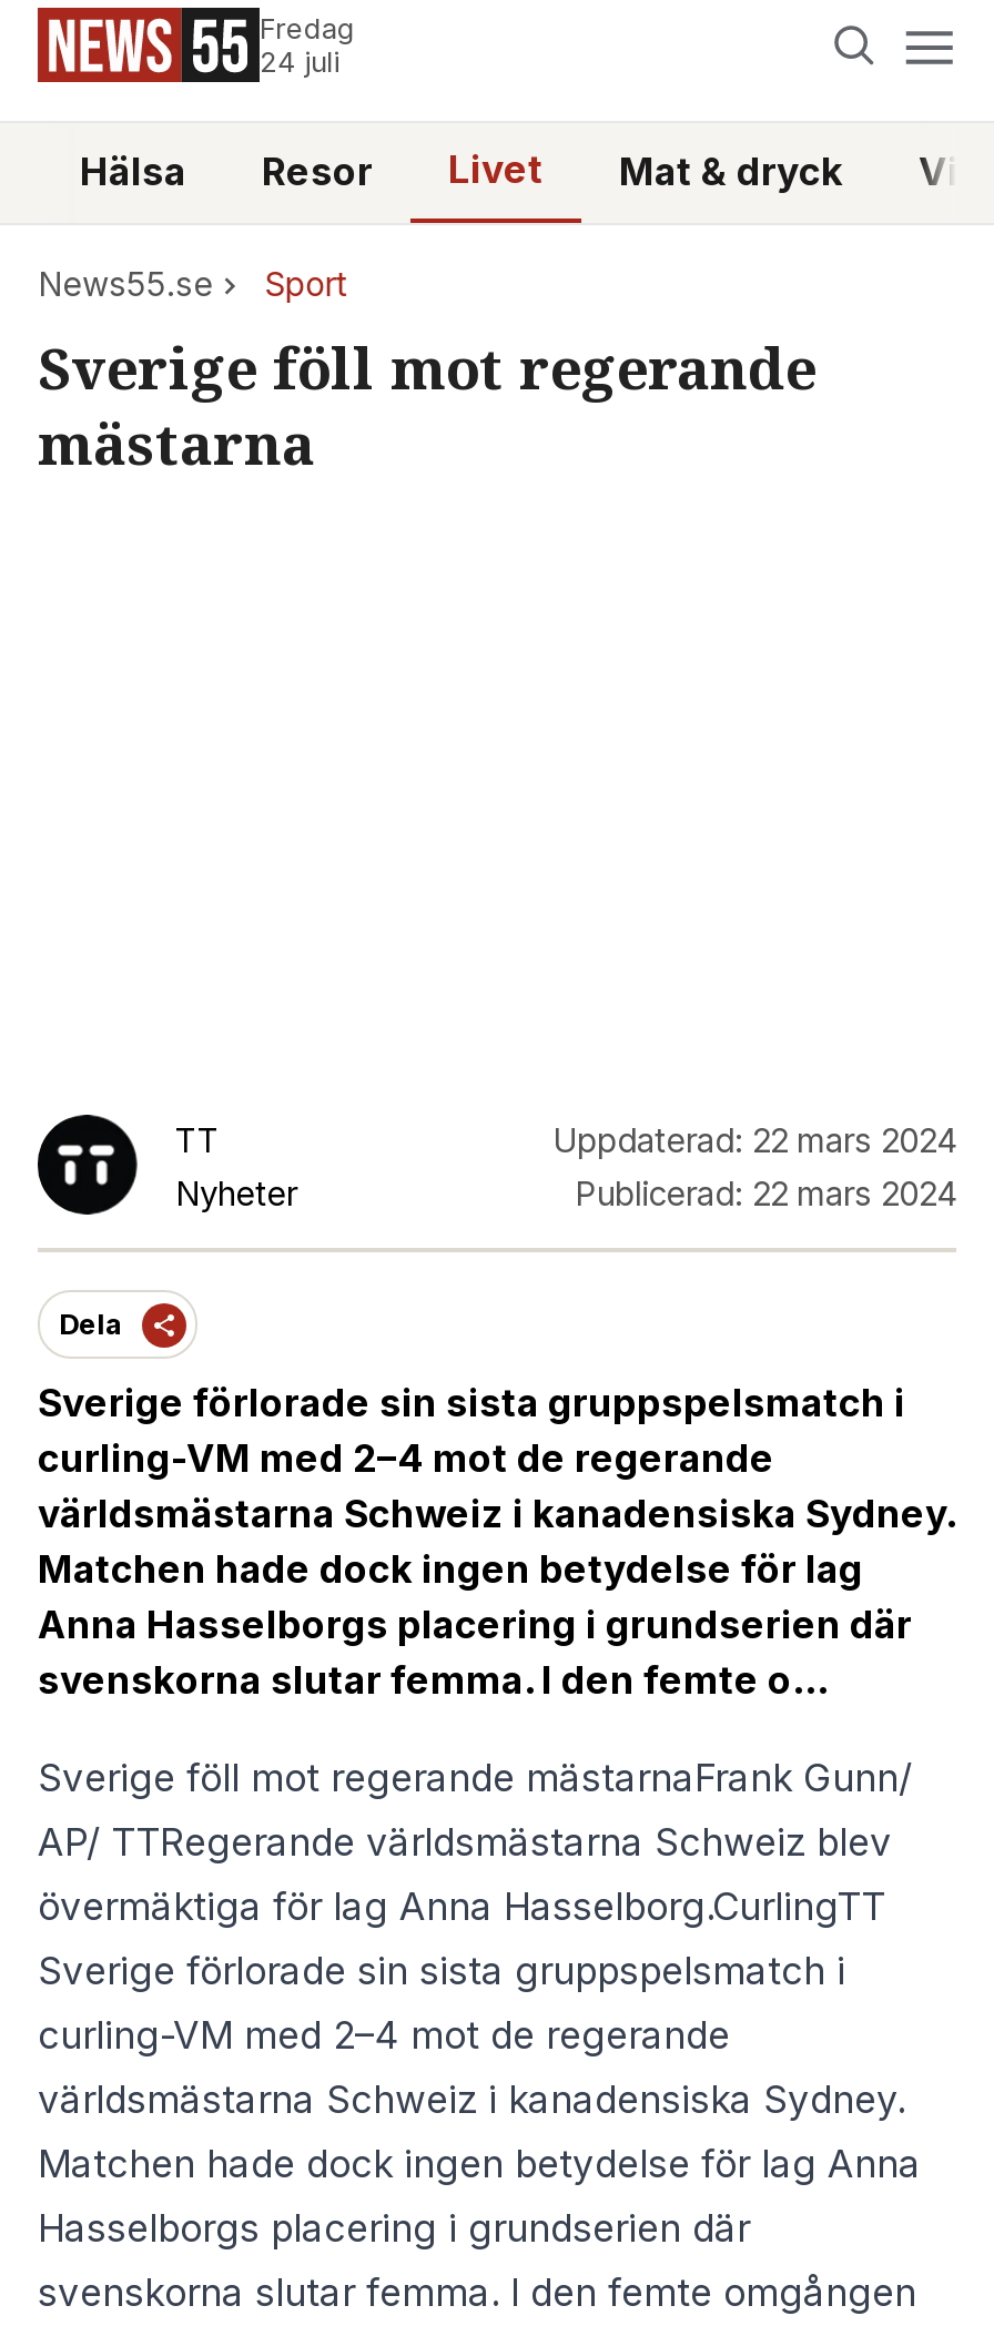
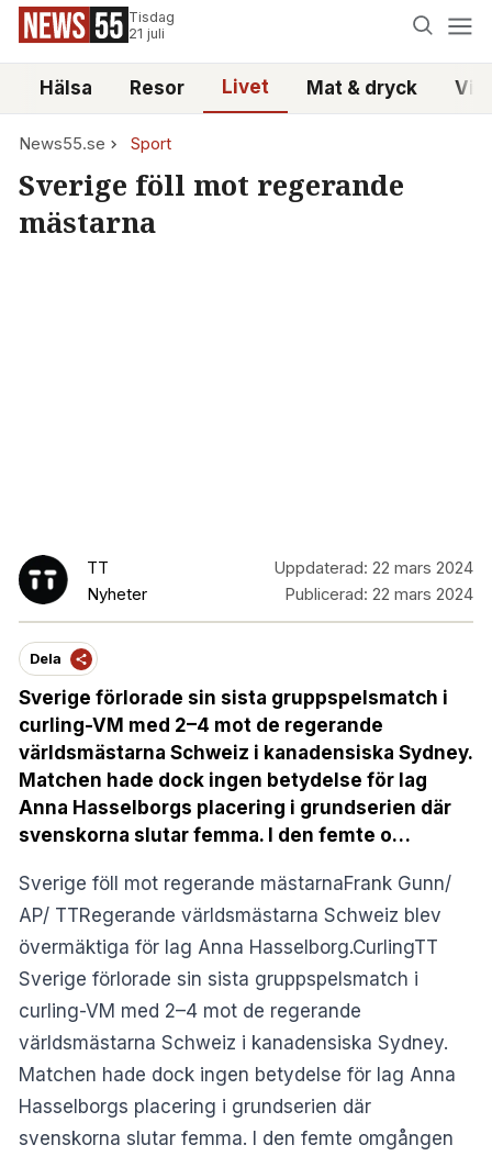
- Fredag
- 24 juli
+ Tisdag
+ 21 juli
